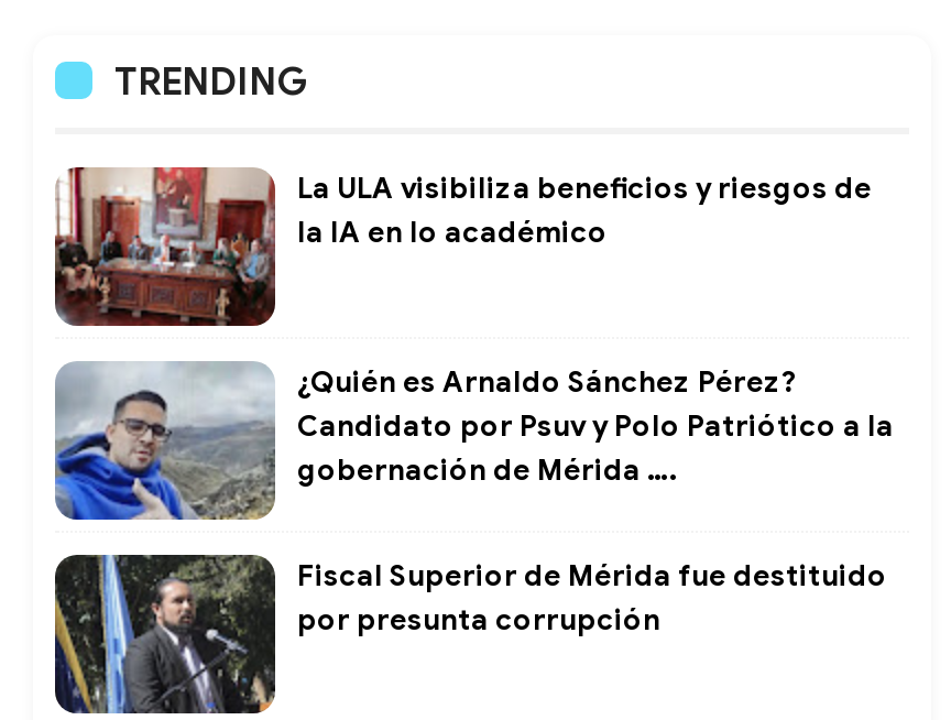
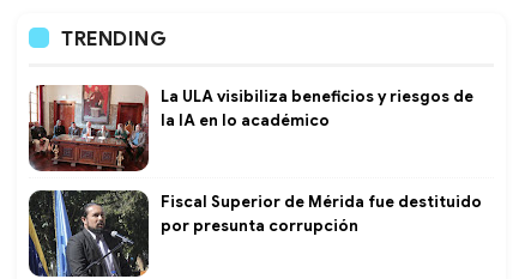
- [image]
- ¿Quién es Arnaldo Sánchez Pérez?
- Candidato por Psuv y Polo Patriótico a la
- gobernación de Mérida ….
